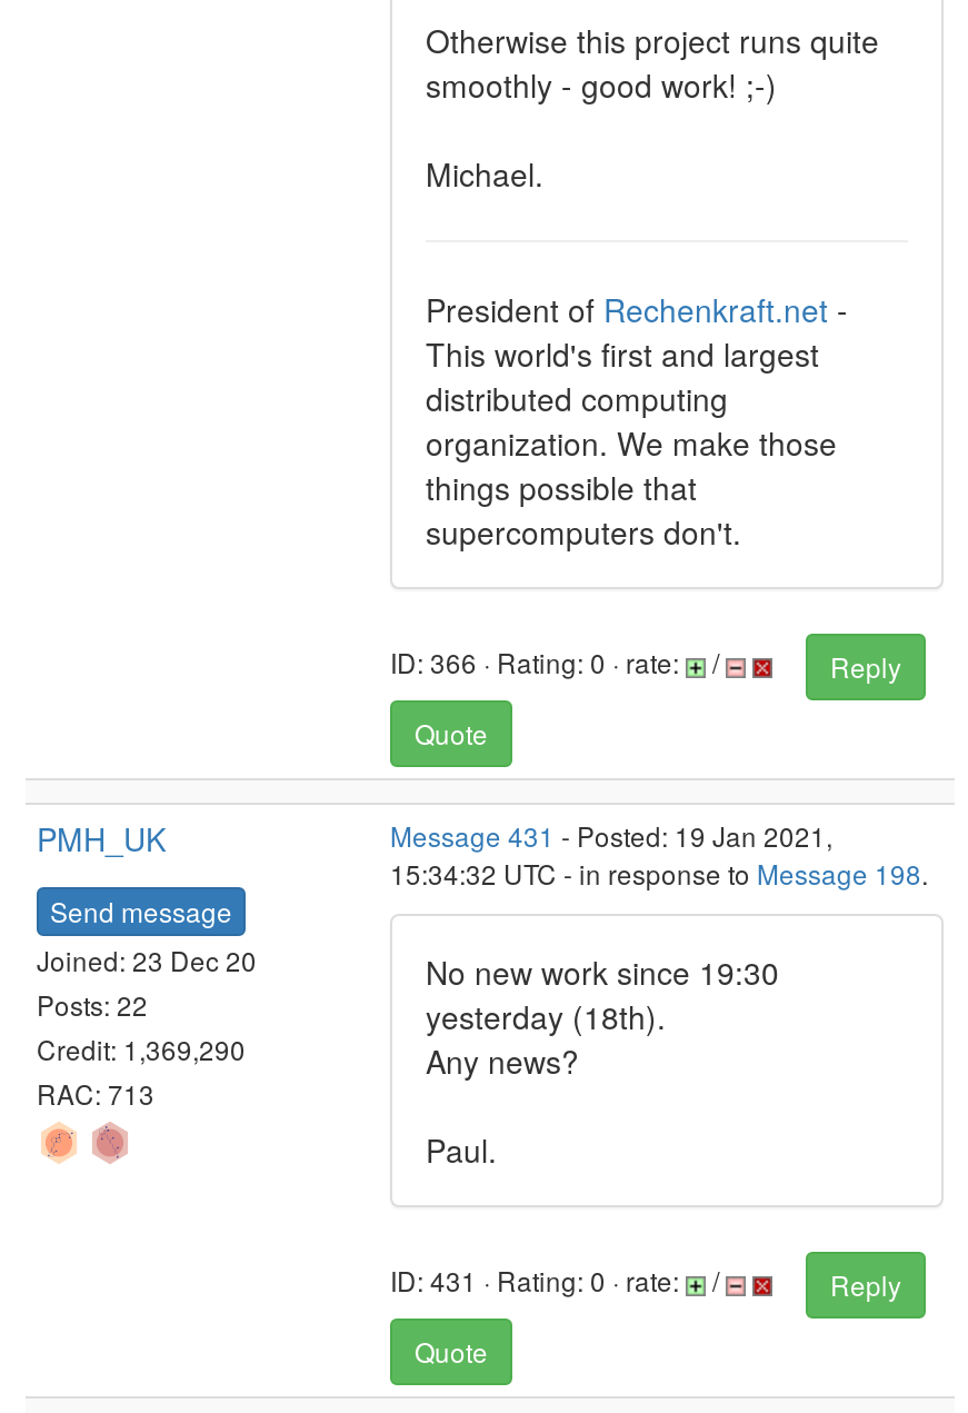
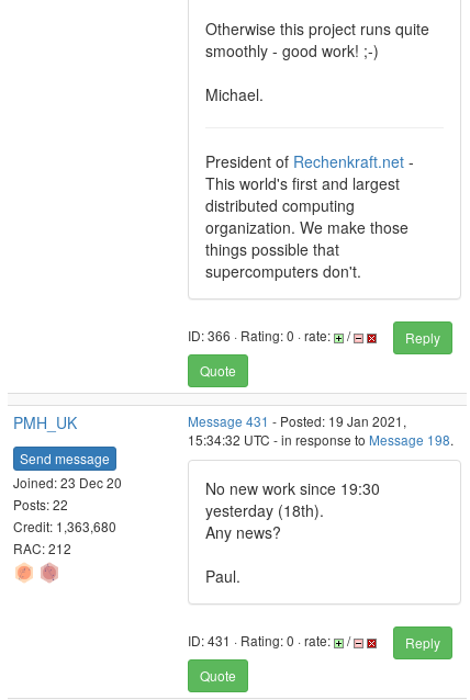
- Credit: 1,369,290
+ Credit: 1,363,680

- RAC: 713
+ RAC: 212
